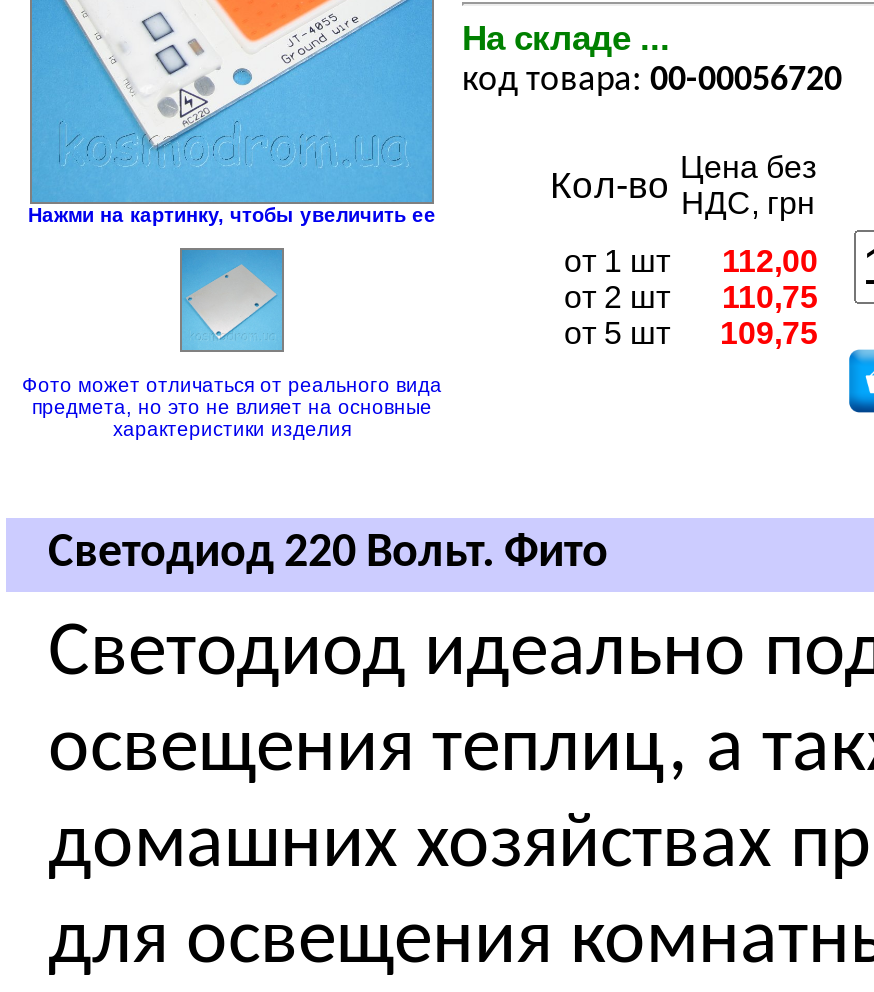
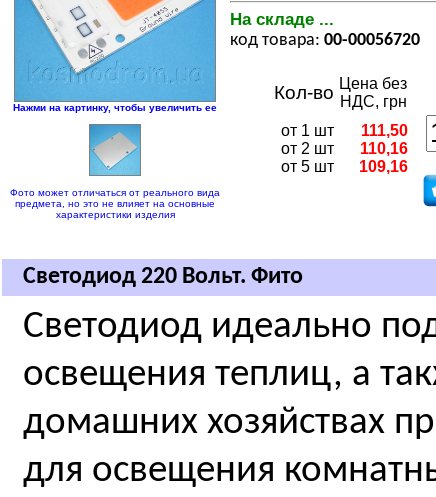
- от 1 шт 112,00
+ от 1 шт 111,50

- от 2 шт 110,75
+ от 2 шт 110,16

- от 5 шт 109,75
+ от 5 шт 109,16
